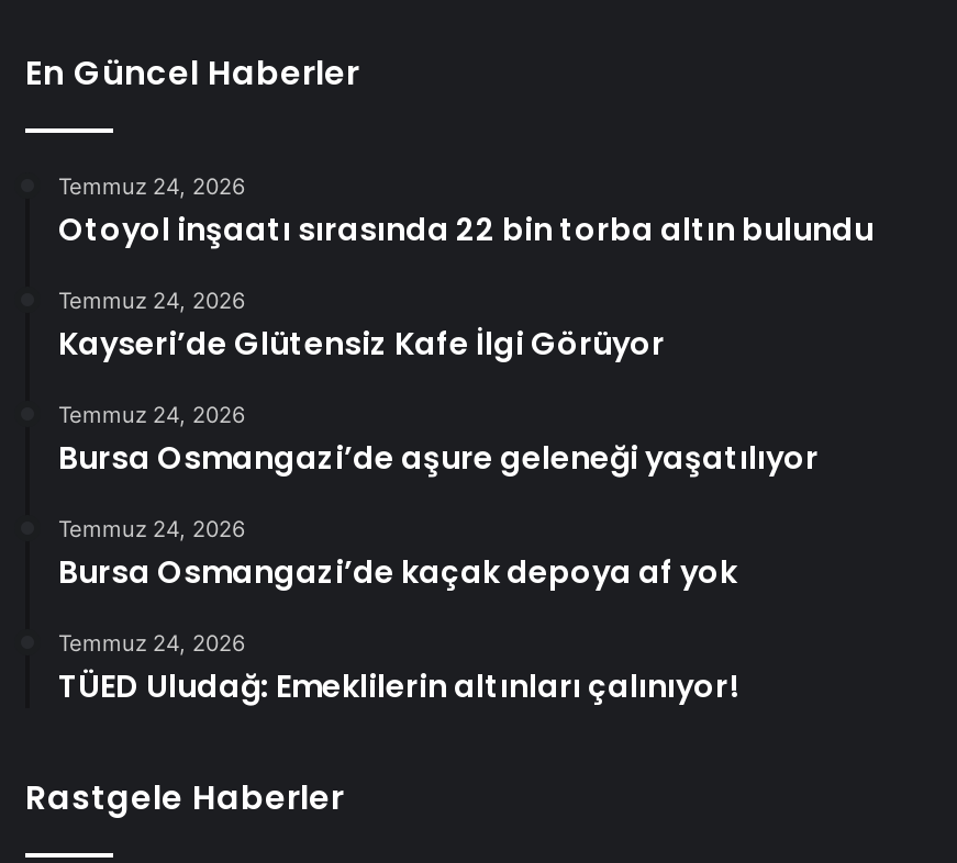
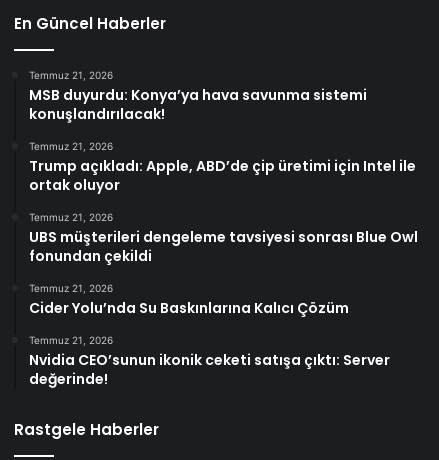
- Temmuz 24, 2026
- Otoyol inşaatı sırasında 22 bin torba altın bulundu
+ Temmuz 21, 2026
+ MSB duyurdu: Konya’ya hava savunma sistemi
+ konuşlandırılacak!

- Temmuz 24, 2026
- Kayseri’de Glütensiz Kafe İlgi Görüyor
+ Temmuz 21, 2026
+ Trump açıkladı: Apple, ABD’de çip üretimi için Intel ile
+ ortak oluyor

- Temmuz 24, 2026
- Bursa Osmangazi’de aşure geleneği yaşatılıyor
+ Temmuz 21, 2026
+ UBS müşterileri dengeleme tavsiyesi sonrası Blue Owl
+ fonundan çekildi

- Temmuz 24, 2026
- Bursa Osmangazi’de kaçak depoya af yok
+ Temmuz 21, 2026
+ Cider Yolu’nda Su Baskınlarına Kalıcı Çözüm

- Temmuz 24, 2026
- TÜED Uludağ: Emeklilerin altınları çalınıyor!
+ Temmuz 21, 2026
+ Nvidia CEO’sunun ikonik ceketi satışa çıktı: Server
+ değerinde!
